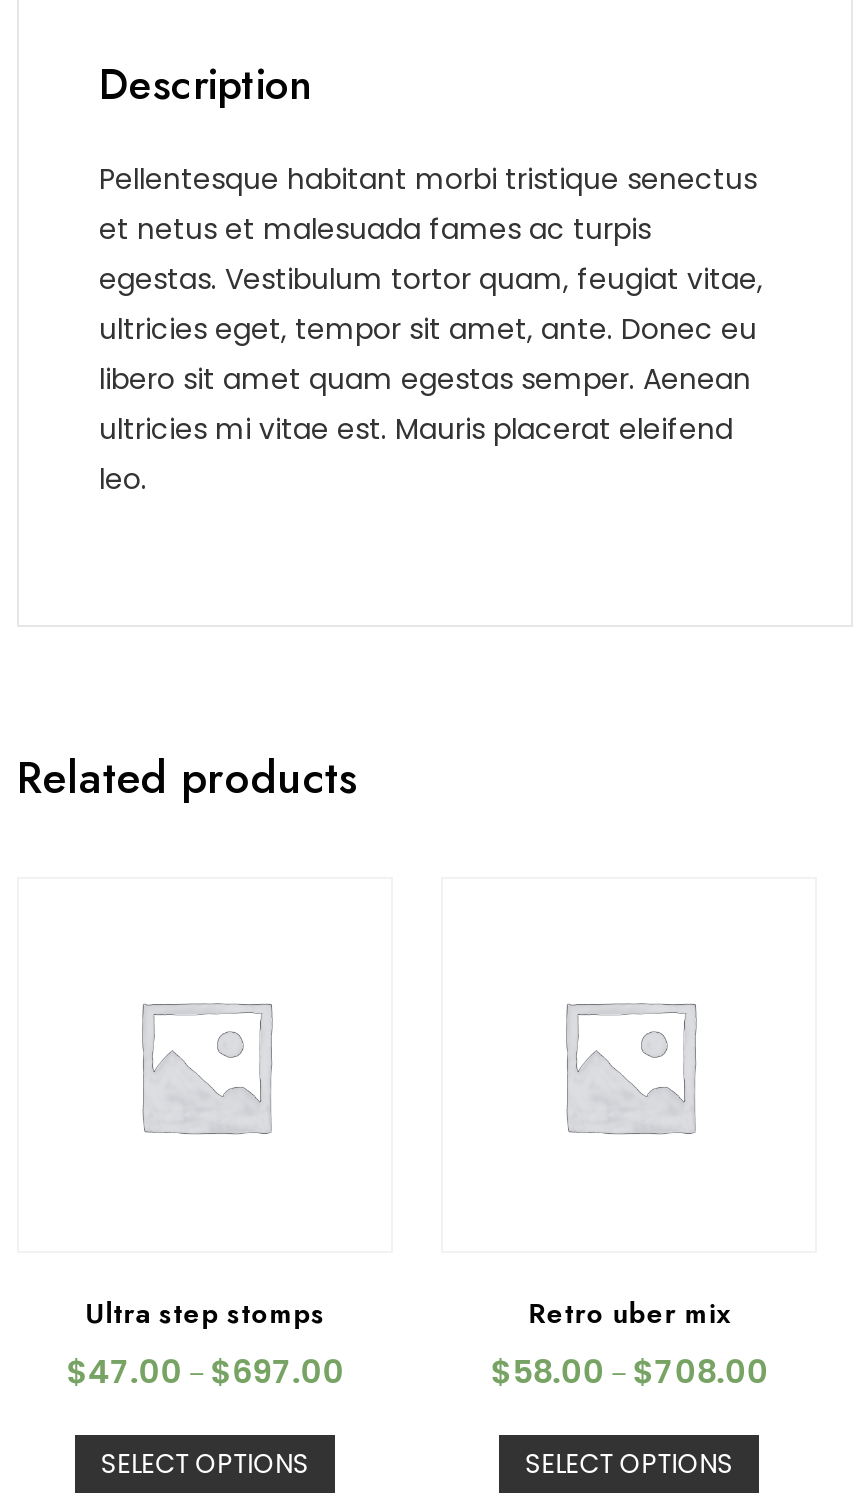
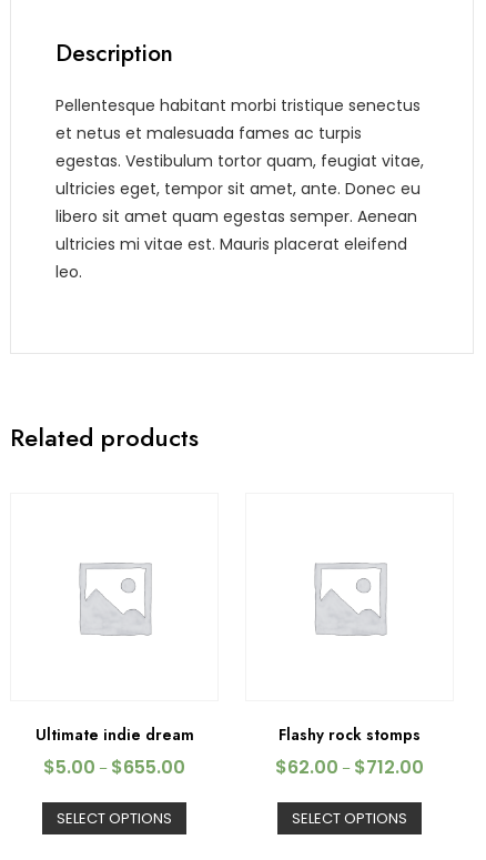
- Ultra step stomps
- $47.00 – $697.00
+ Ultimate indie dream
+ $5.00 – $655.00

- Retro uber mix
- $58.00 – $708.00
+ Flashy rock stomps
+ $62.00 – $712.00
